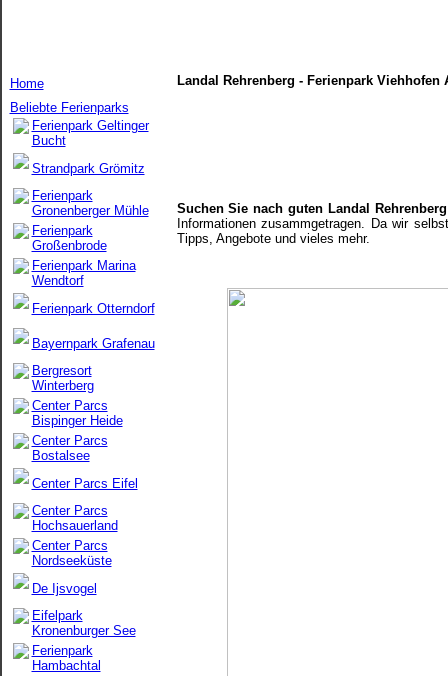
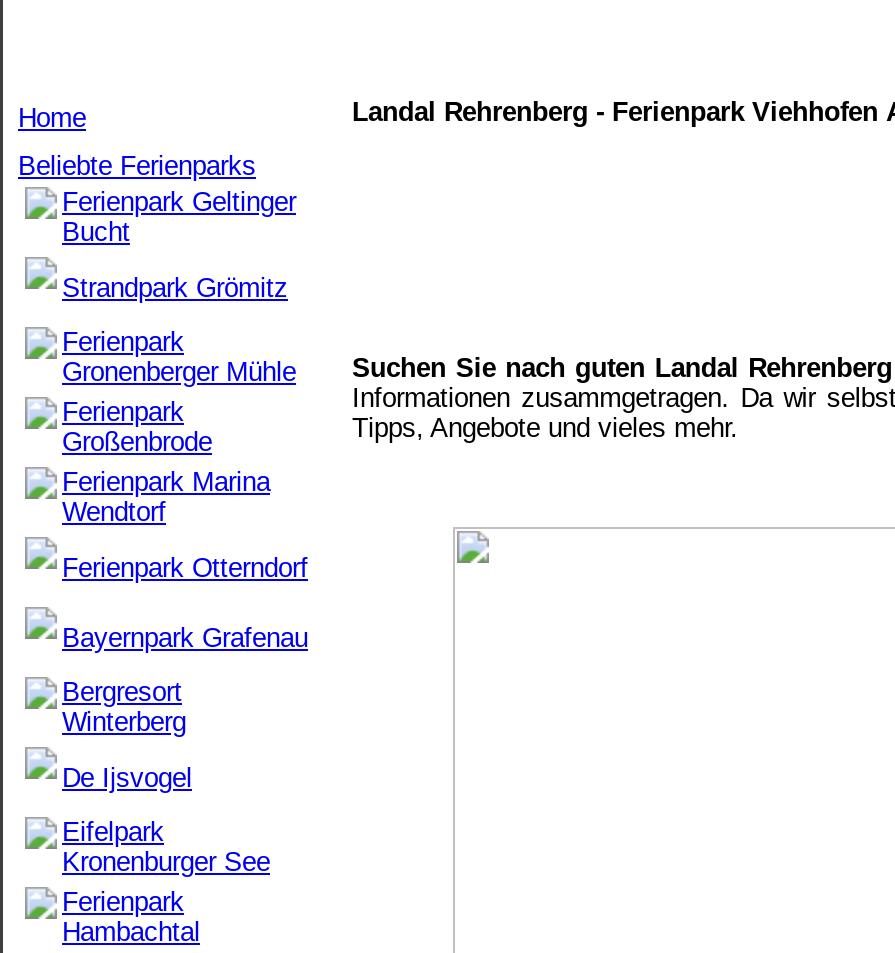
- Center Parcs
- Bispinger Heide
- Center Parcs
- Bostalsee
- Center Parcs Eifel
- Center Parcs
- Hochsauerland
- Center Parcs
- Nordseeküste
